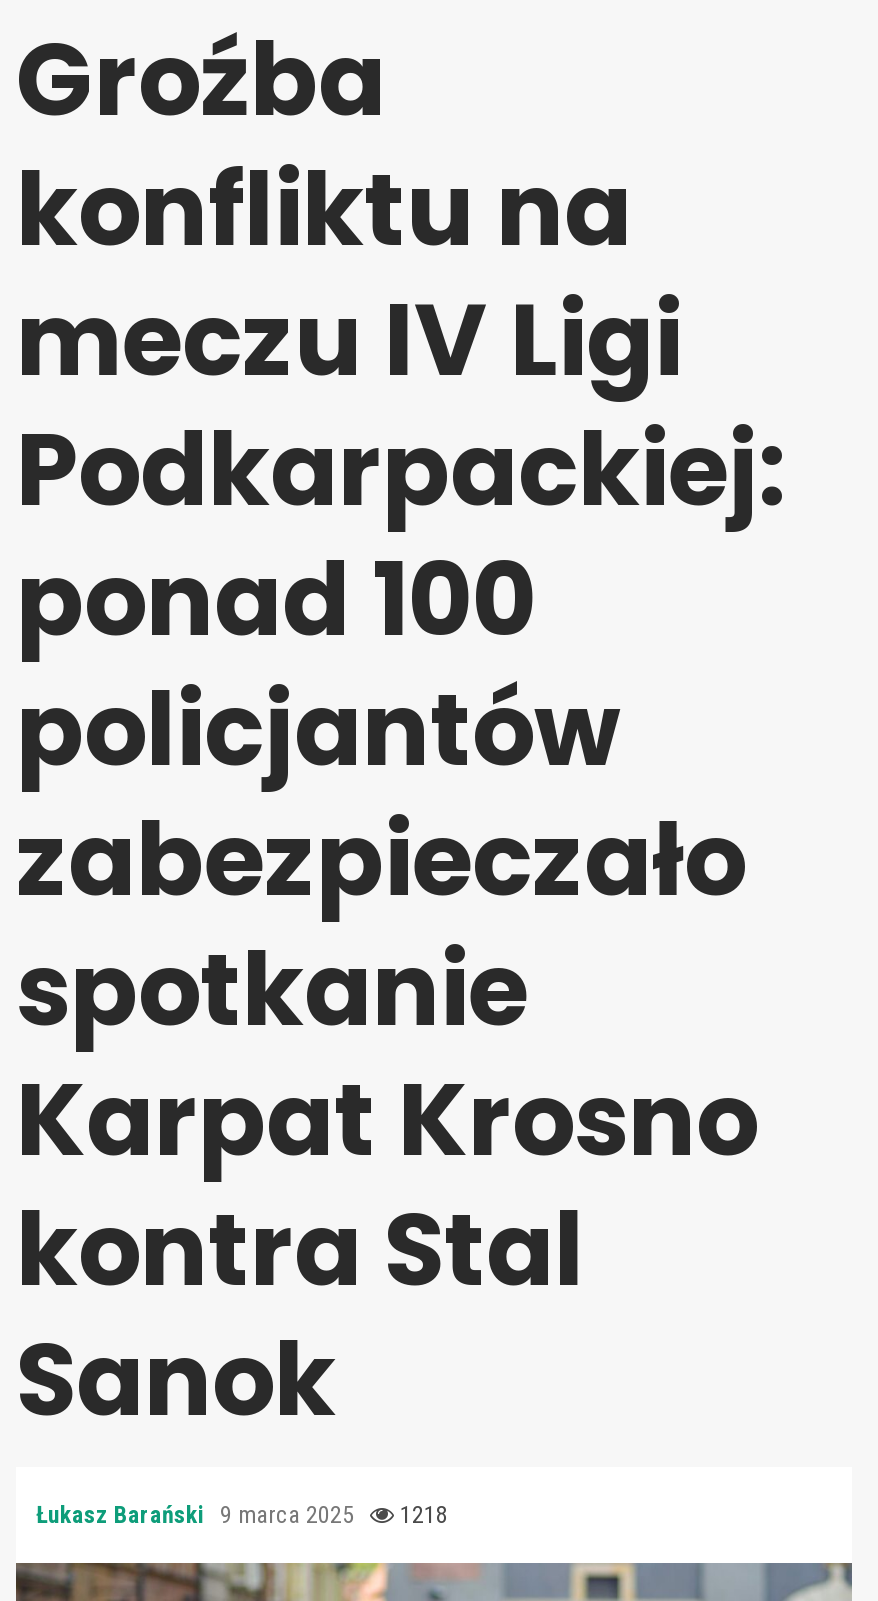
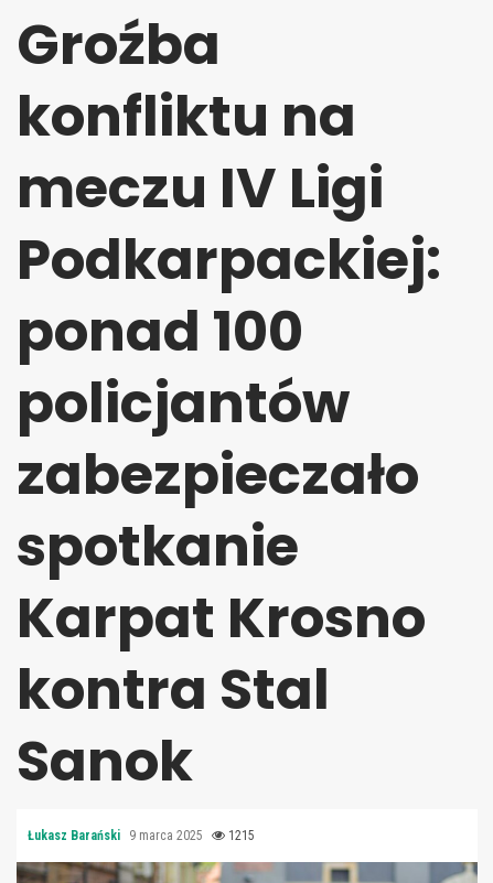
- Łukasz Barański 9 marca 2025 1218
+ Łukasz Barański 9 marca 2025 1215
